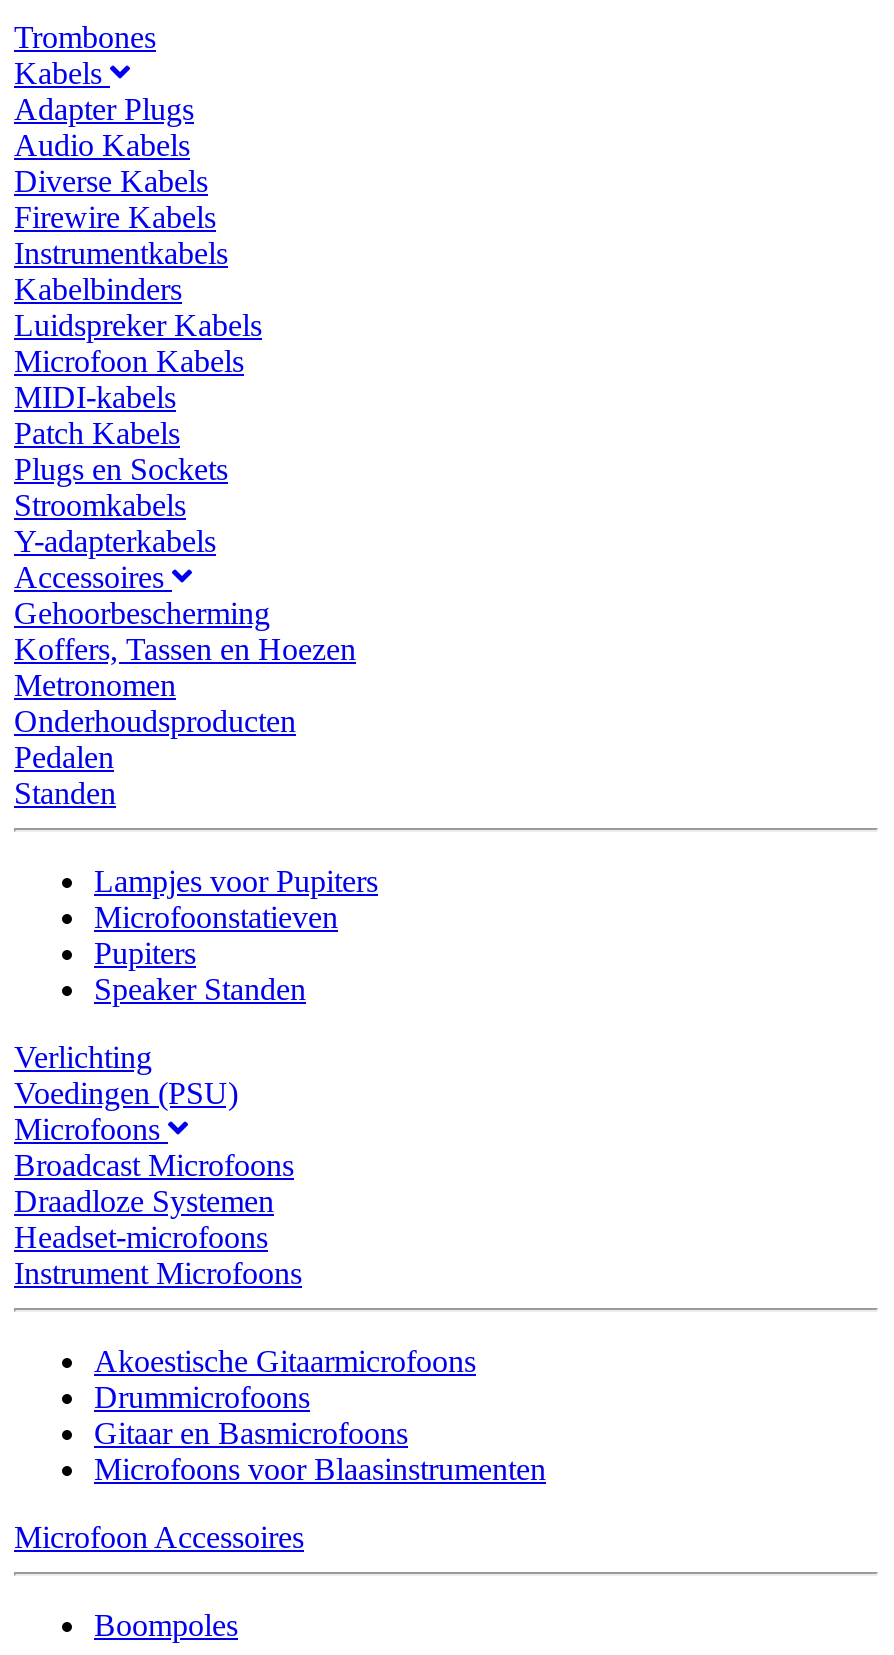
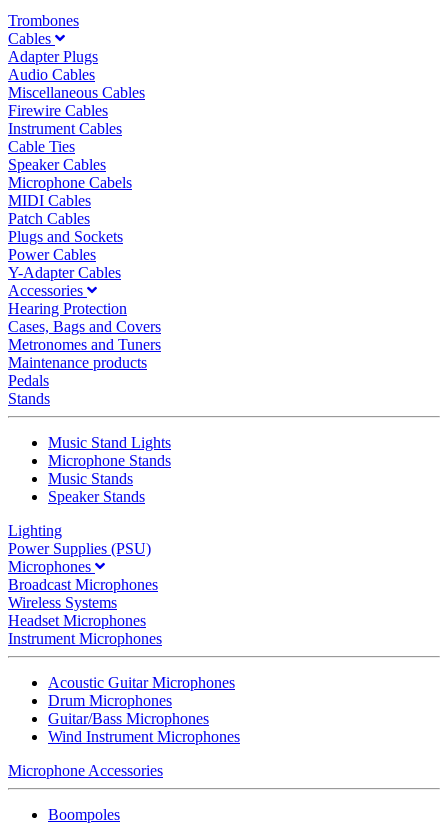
- Kabels
+ Cables

- Audio Kabels
- Diverse Kabels
- Firewire Kabels
- Instrumentkabels
- Kabelbinders
- Luidspreker Kabels
- Microfoon Kabels
- MIDI-kabels
- Patch Kabels
- Plugs en Sockets
- Stroomkabels
- Y-adapterkabels
- Accessoires
- Gehoorbescherming
- Koffers, Tassen en Hoezen
- Metronomen
- Onderhoudsproducten
- Pedalen
- Standen
+ Audio Cables
+ Miscellaneous Cables
+ Firewire Cables
+ Instrument Cables
+ Cable Ties
+ Speaker Cables
+ Microphone Cabels
+ MIDI Cables
+ Patch Cables
+ Plugs and Sockets
+ Power Cables
+ Y-Adapter Cables
+ Accessories
+ Hearing Protection
+ Cases, Bags and Covers
+ Metronomes and Tuners
+ Maintenance products
+ Pedals
+ Stands

- Lampjes voor Pupiters
- Microfoonstatieven
- Pupiters
- Speaker Standen
+ Music Stand Lights
+ Microphone Stands
+ Music Stands
+ Speaker Stands

- Verlichting
- Voedingen (PSU)
- Microfoons
- Broadcast Microfoons
- Draadloze Systemen
- Headset-microfoons
- Instrument Microfoons
+ Lighting
+ Power Supplies (PSU)
+ Microphones
+ Broadcast Microphones
+ Wireless Systems
+ Headset Microphones
+ Instrument Microphones

- Akoestische Gitaarmicrofoons
- Drummicrofoons
- Gitaar en Basmicrofoons
- Microfoons voor Blaasinstrumenten
+ Acoustic Guitar Microphones
+ Drum Microphones
+ Guitar/Bass Microphones
+ Wind Instrument Microphones

- Microfoon Accessoires
+ Microphone Accessories
